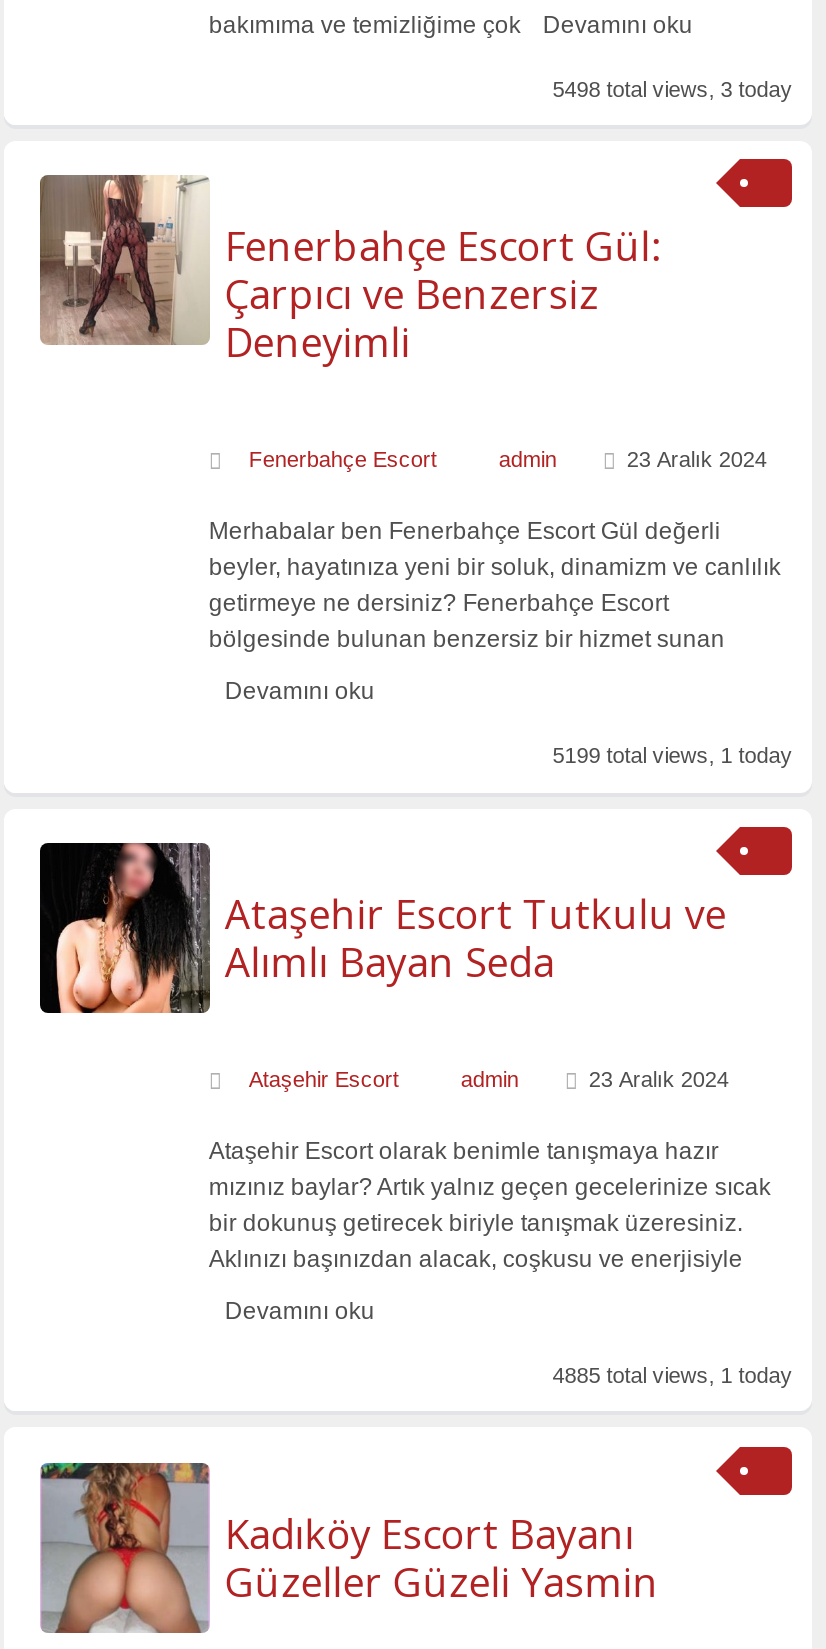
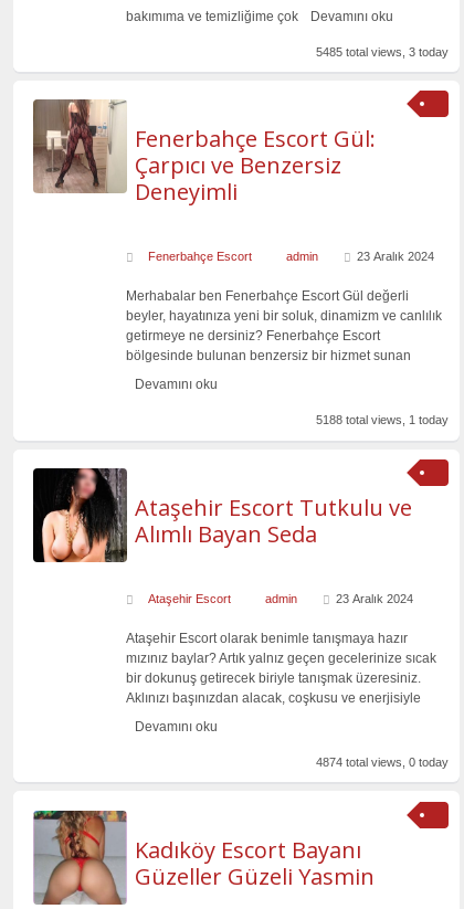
- 5498 total views, 3 today
+ 5485 total views, 3 today

- 5199 total views, 1 today
+ 5188 total views, 1 today

- 4885 total views, 1 today
+ 4874 total views, 0 today
